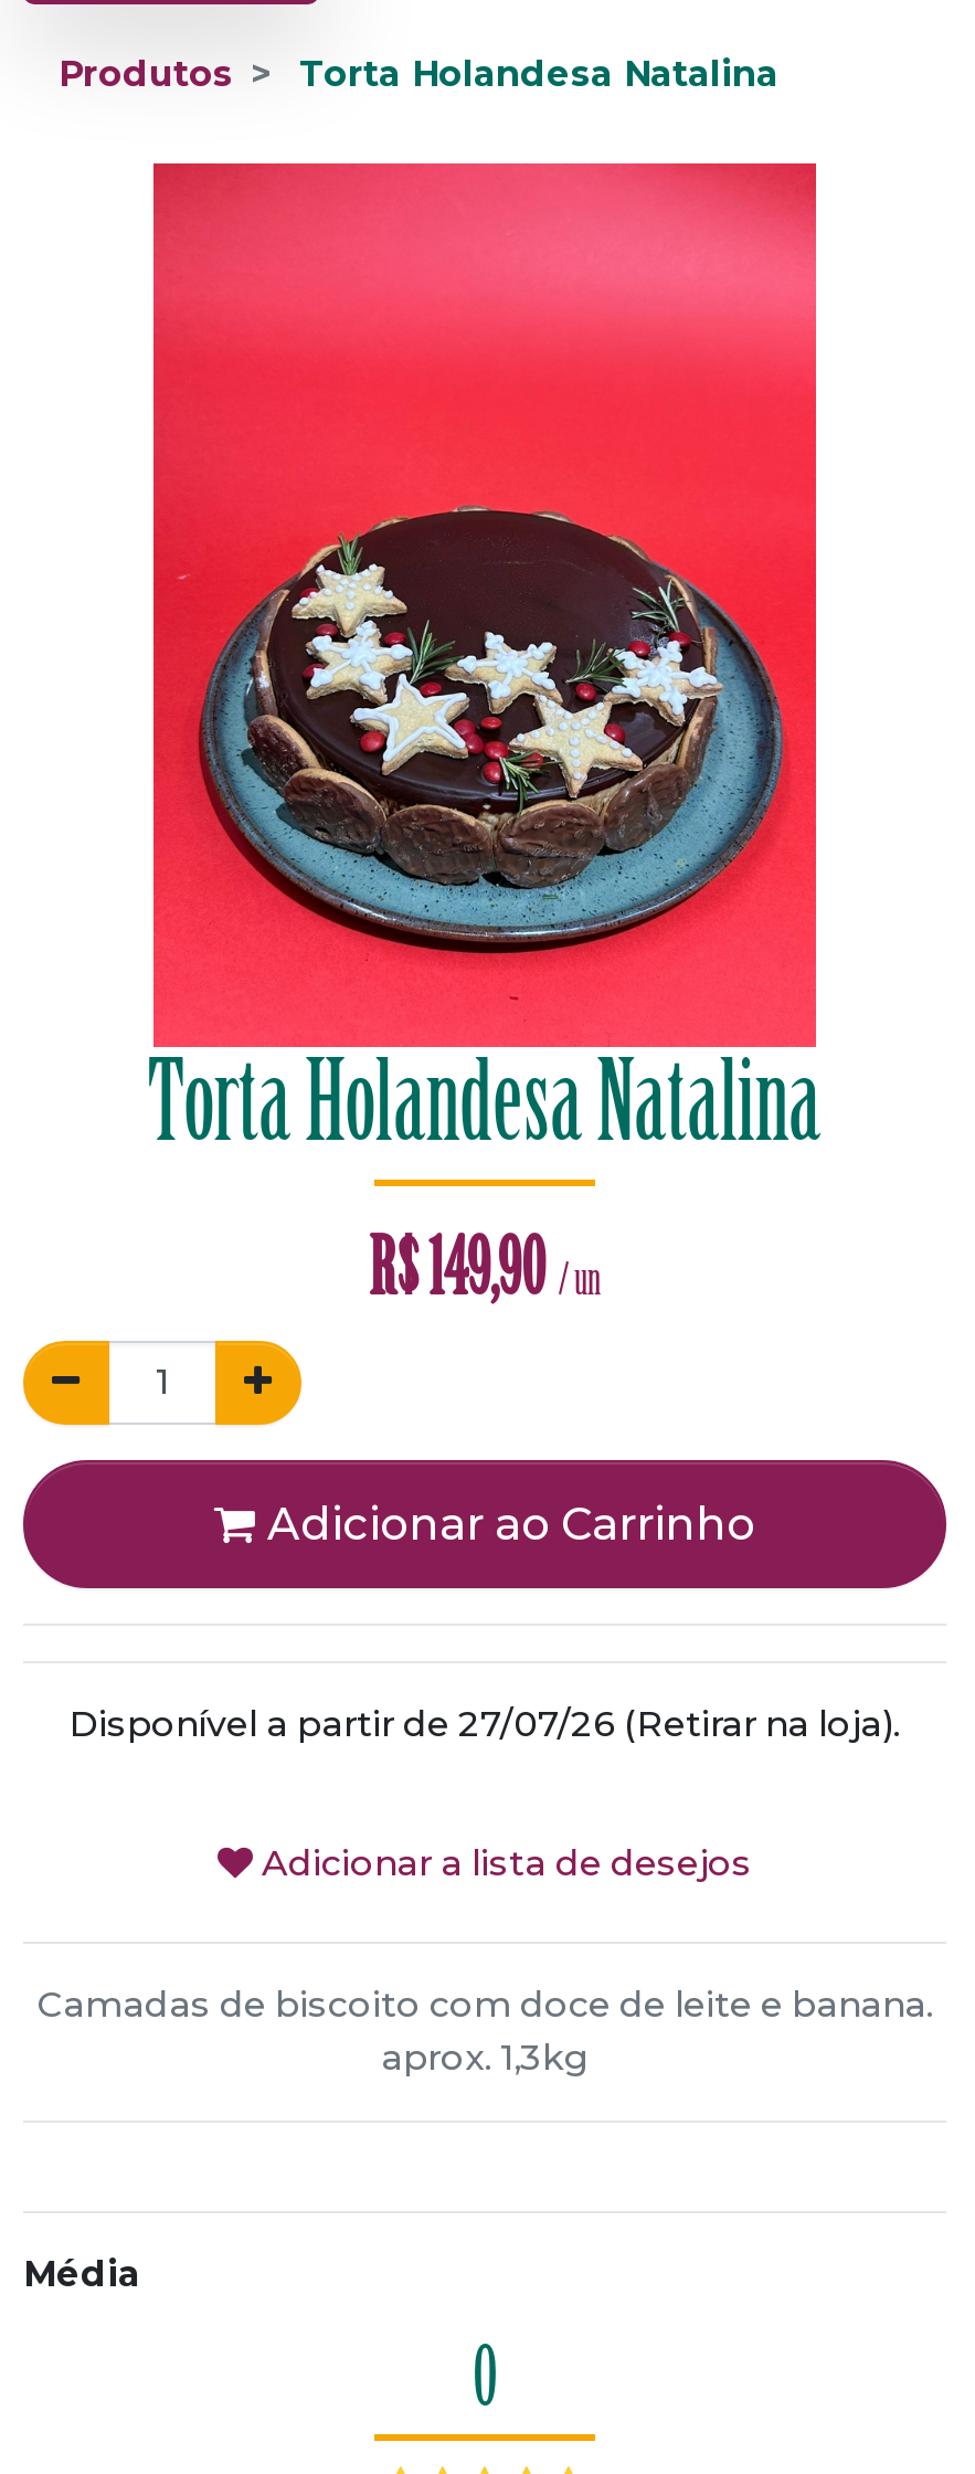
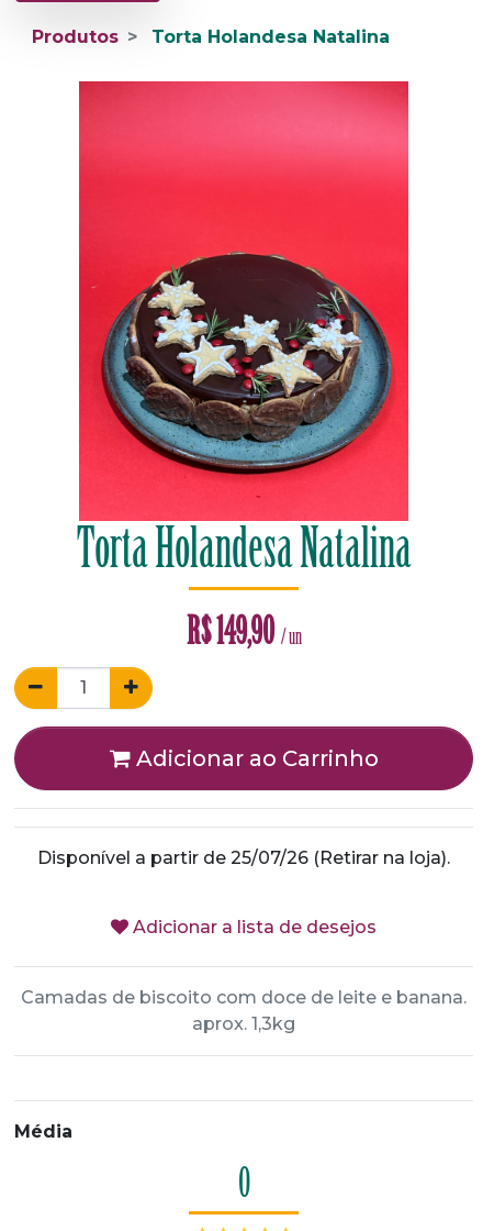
- Disponível a partir de 27/07/26 (Retirar na loja).
+ Disponível a partir de 25/07/26 (Retirar na loja).
